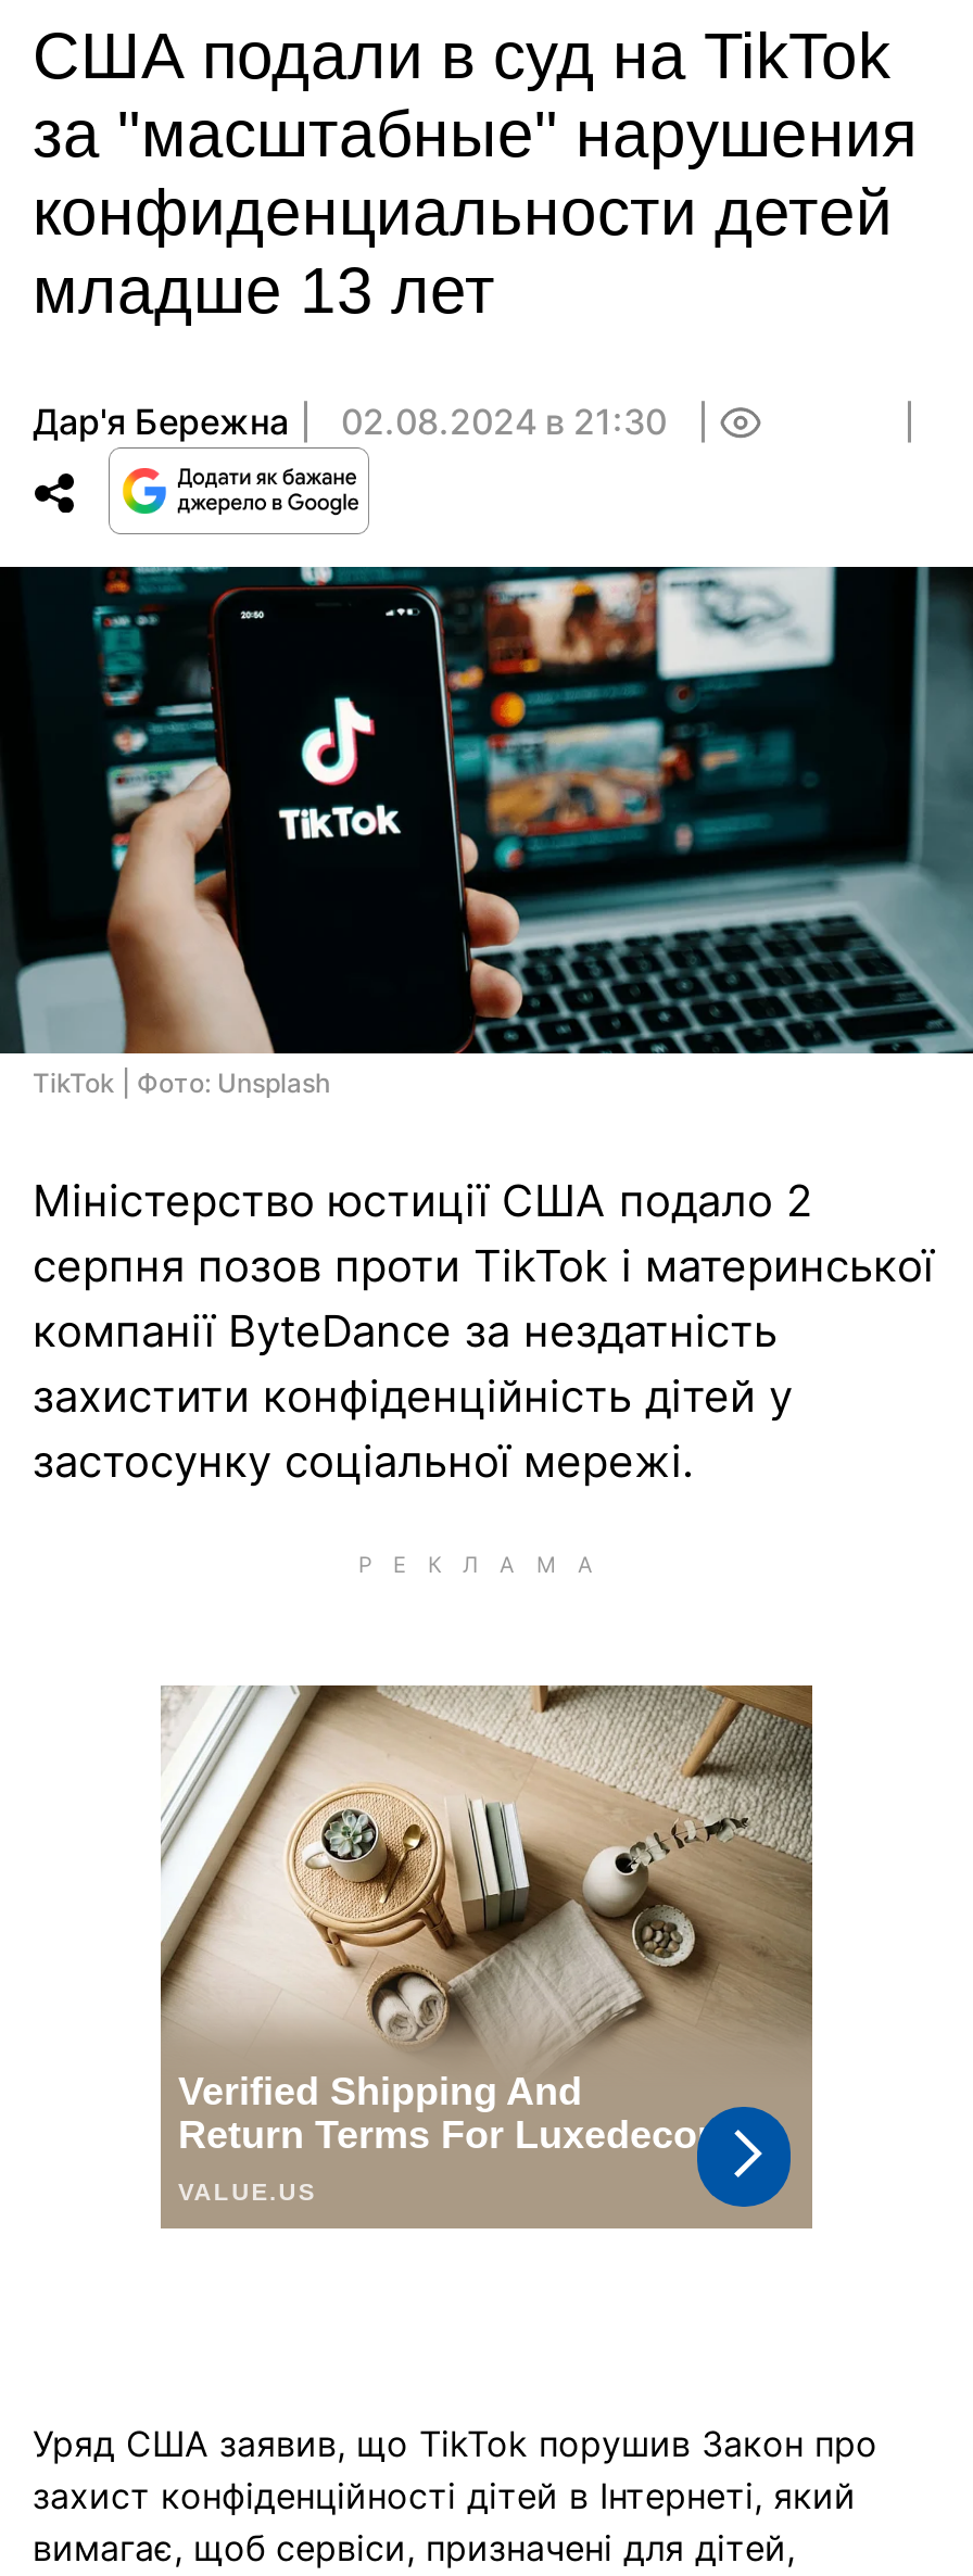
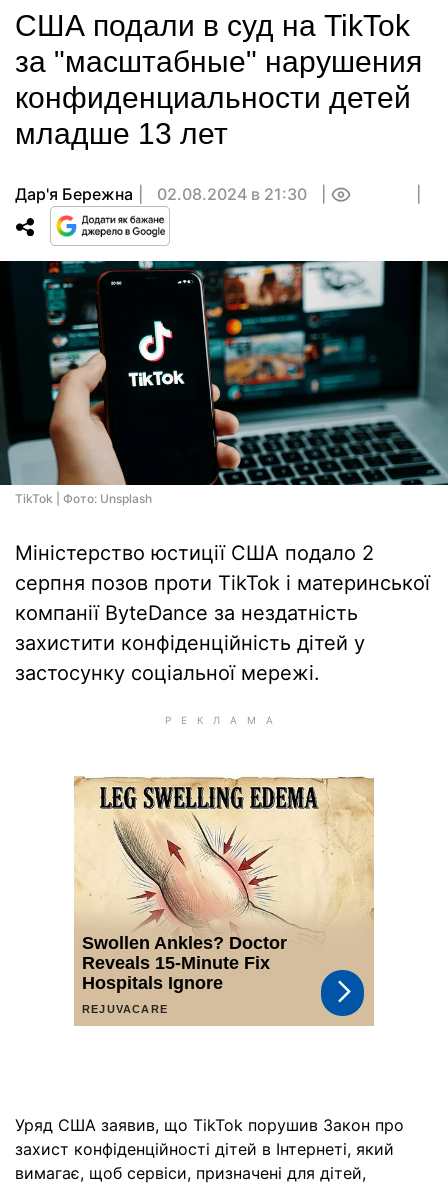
- [image]
+ [image]
